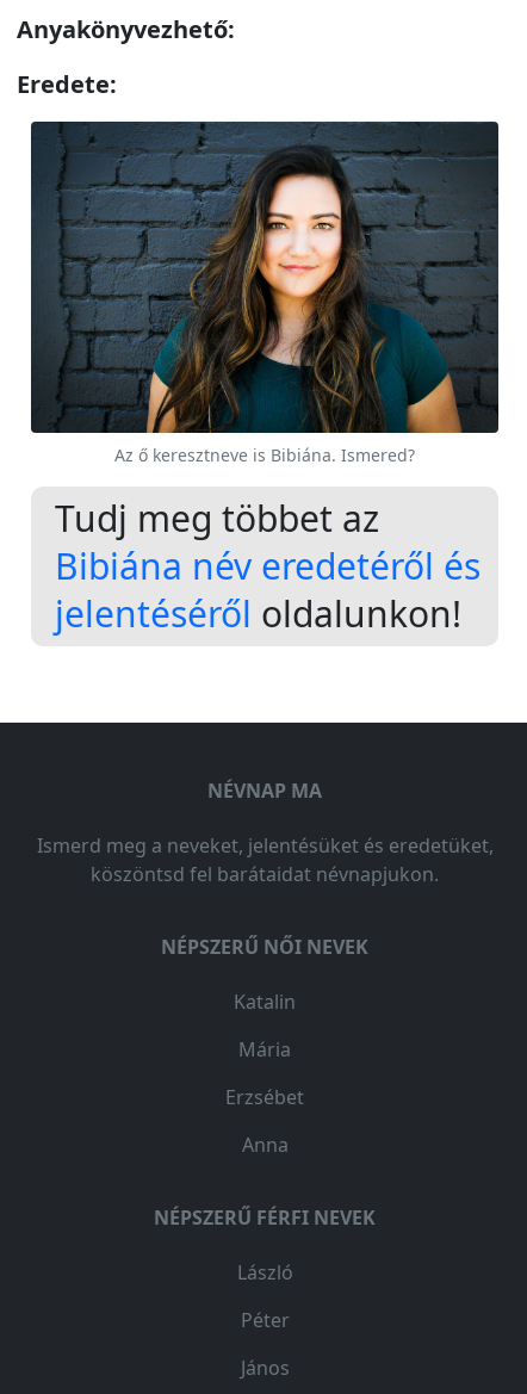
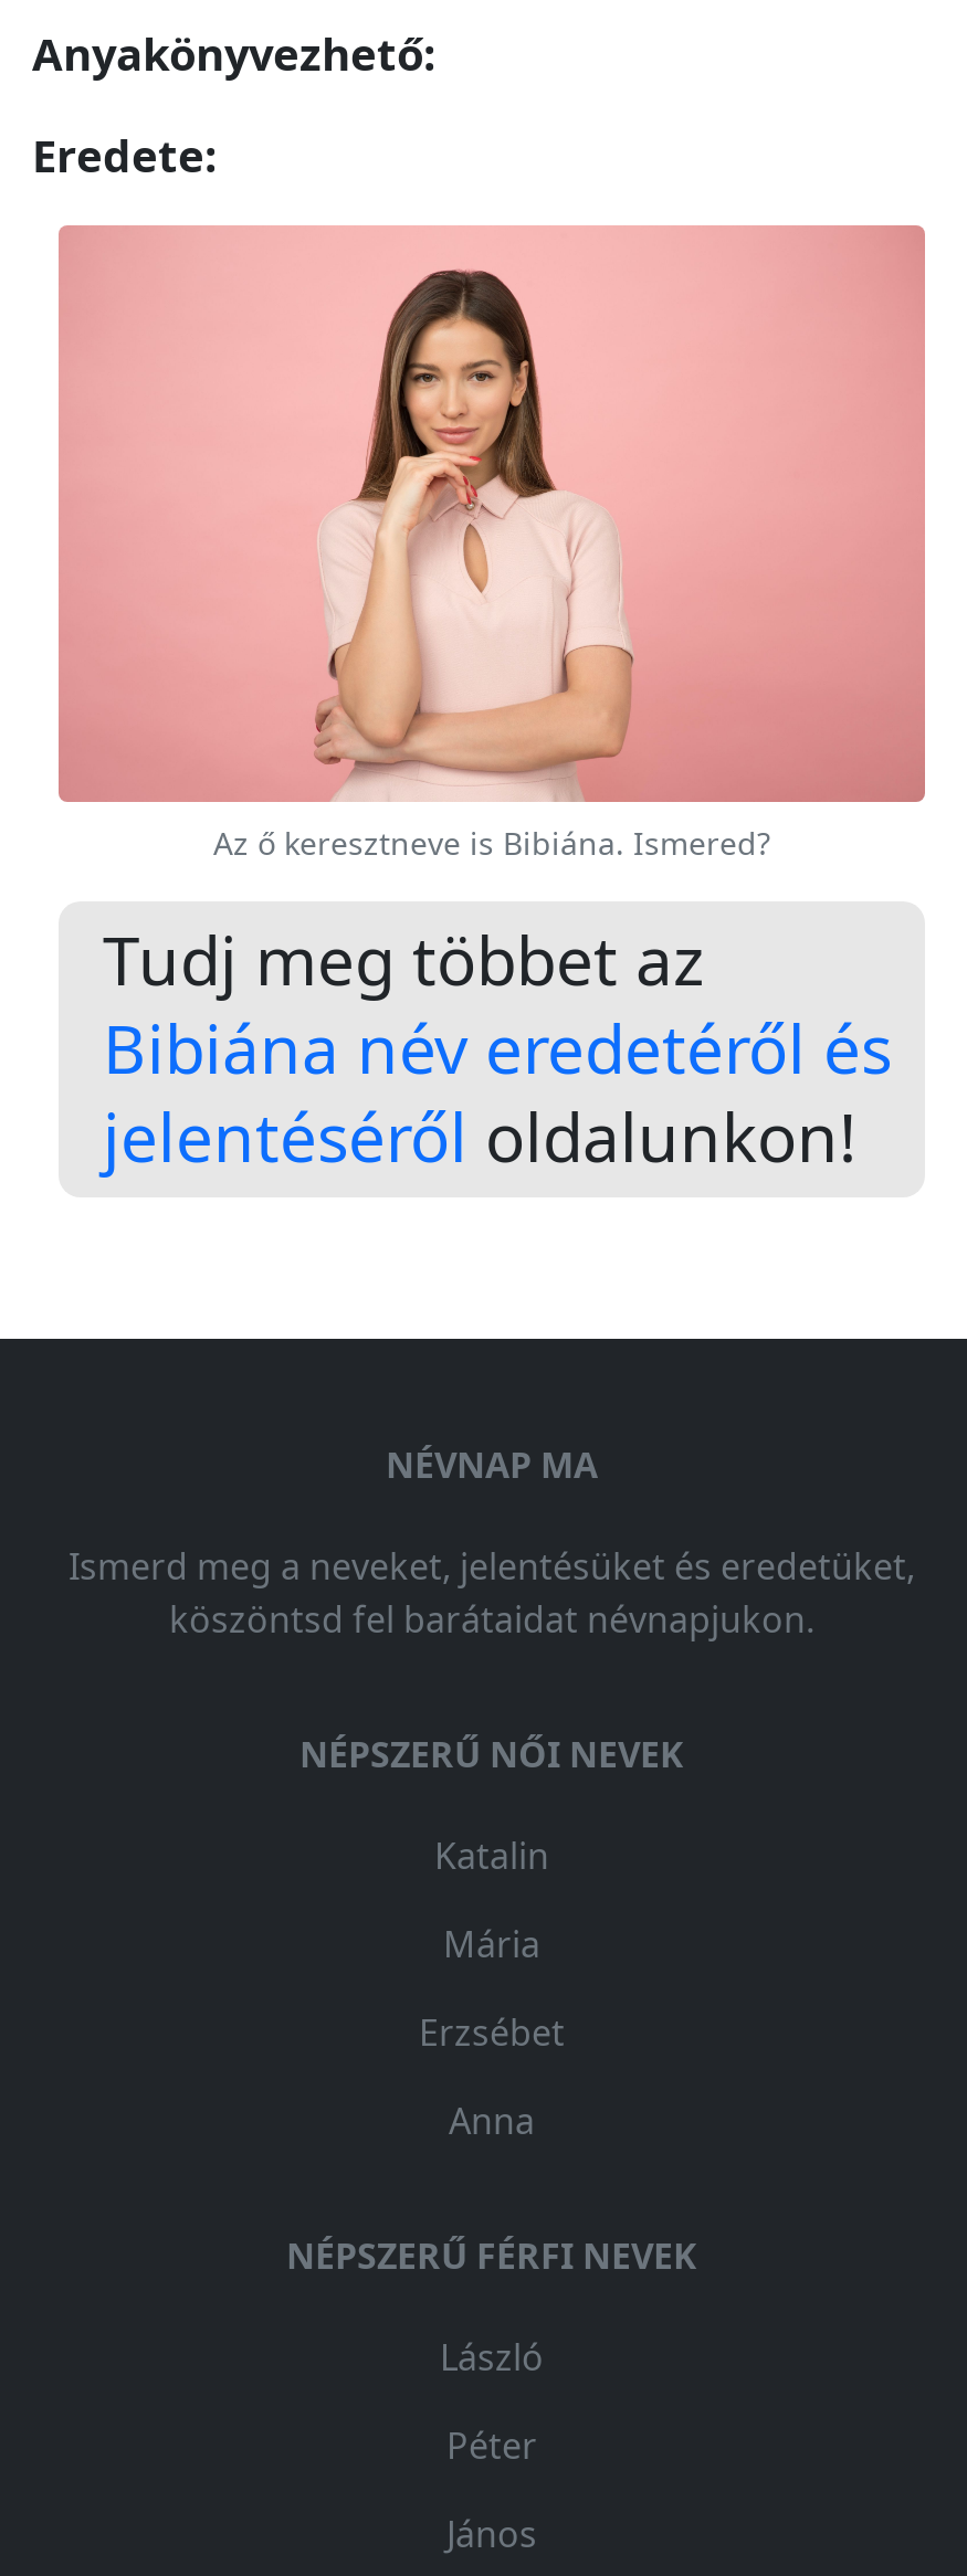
- [image]
+ [image]
